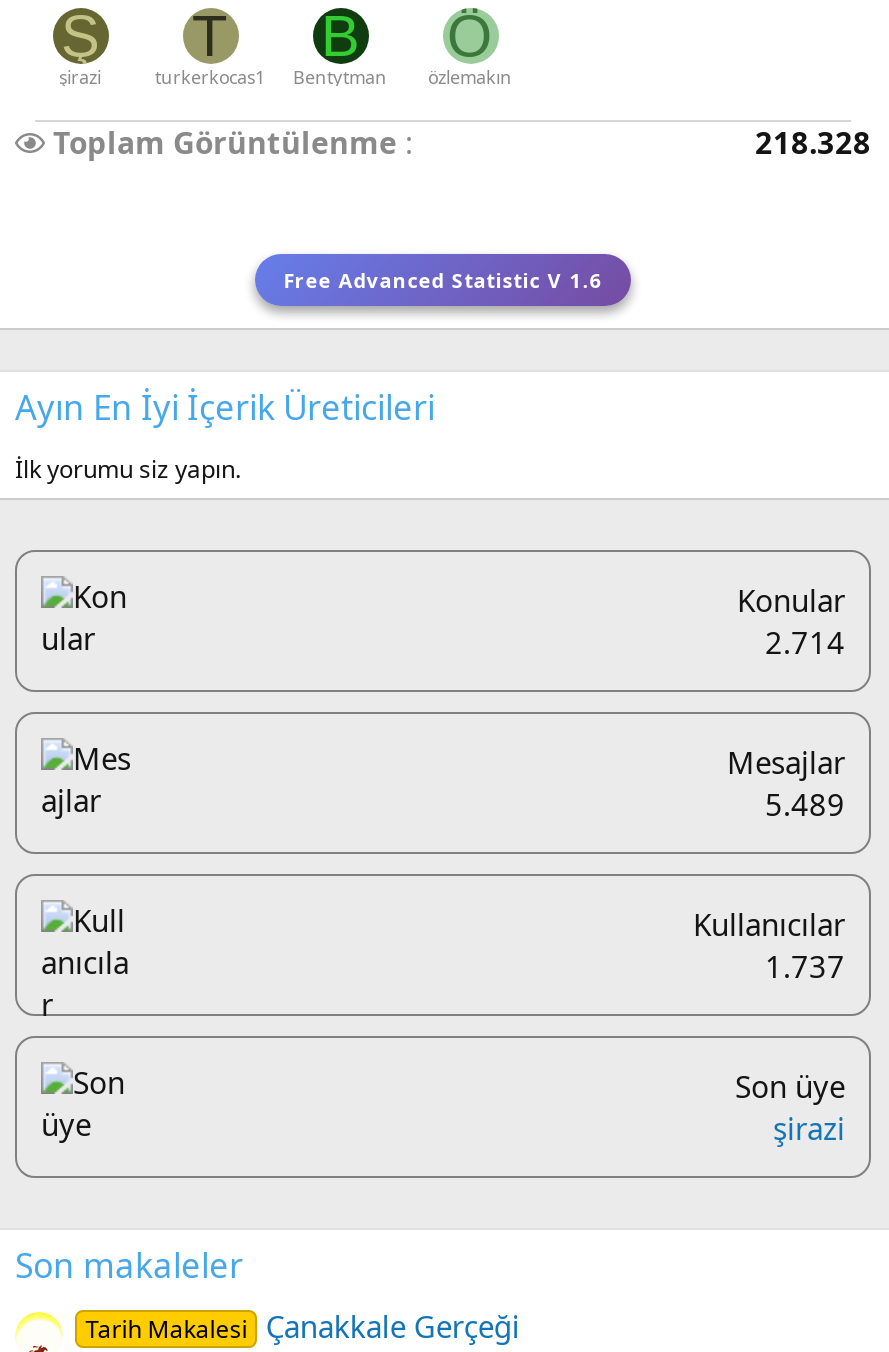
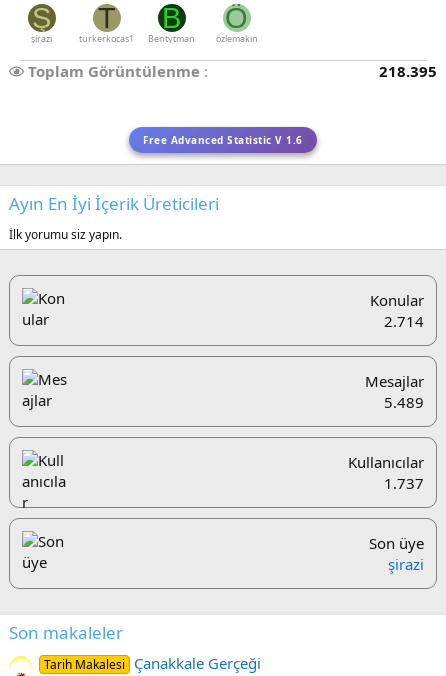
- 218.328
+ 218.395
